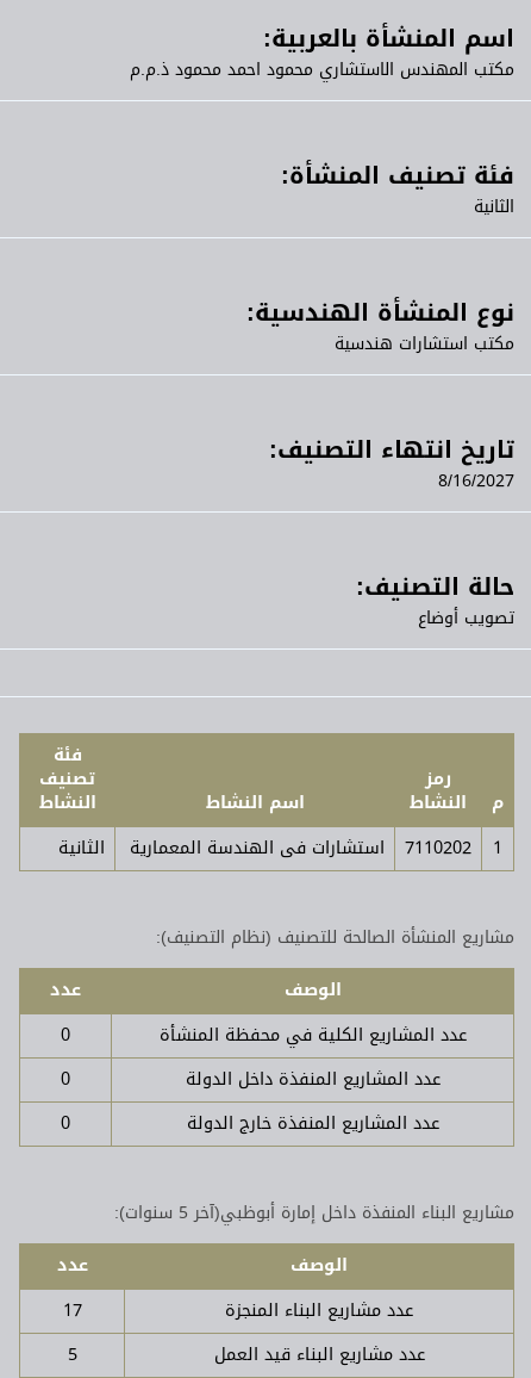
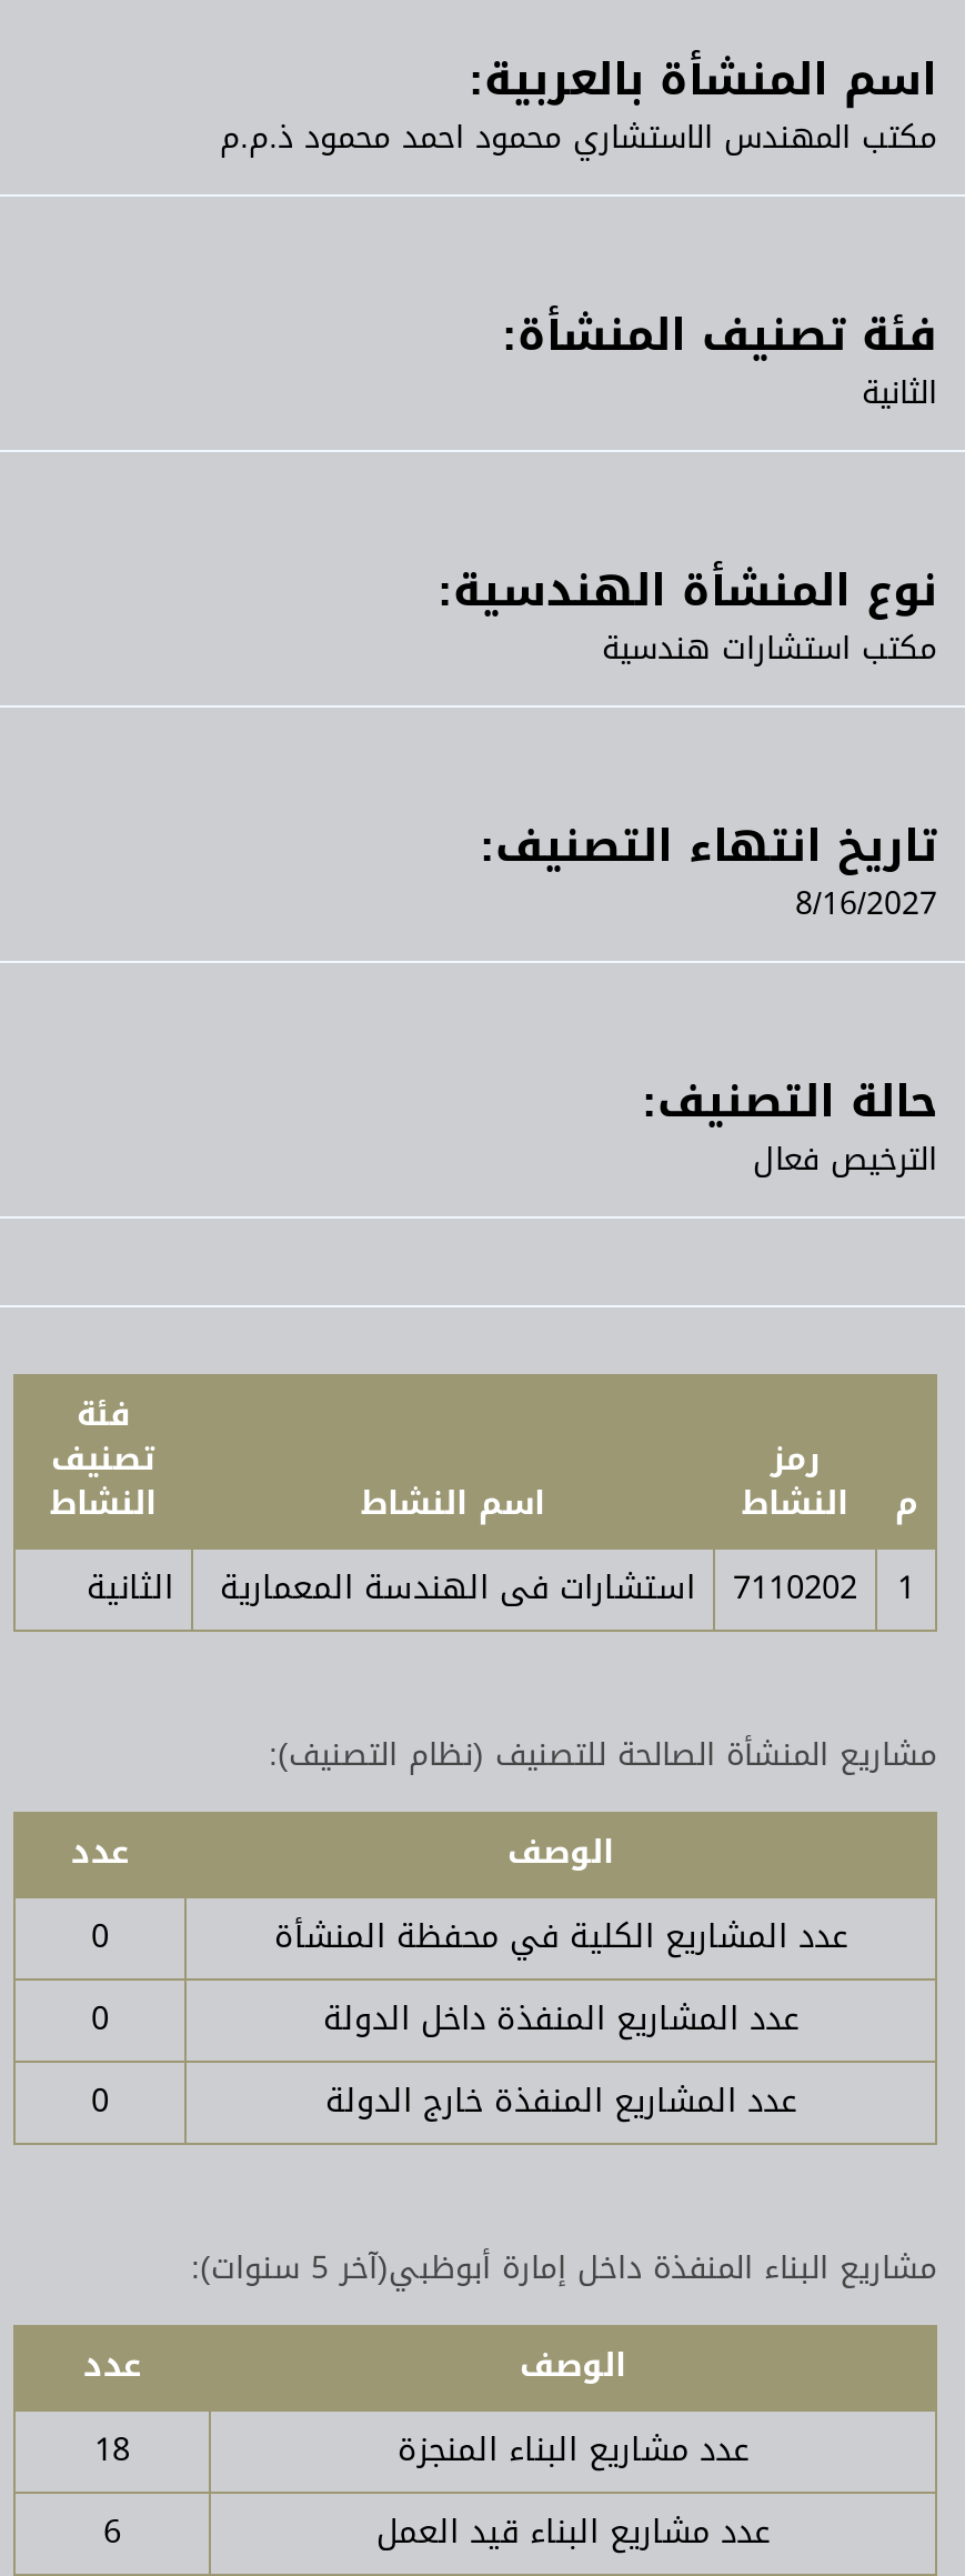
- تصويب أوضاع
+ الترخيص فعال

- 17
+ 18

- 5
+ 6
